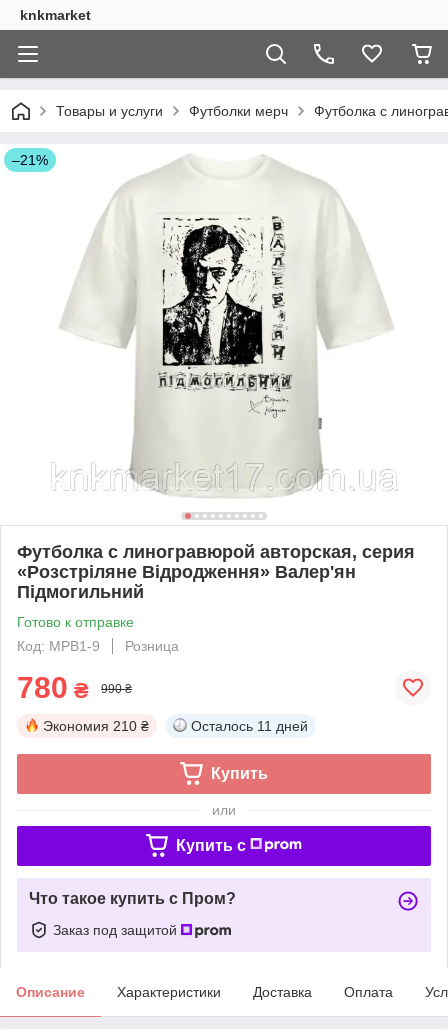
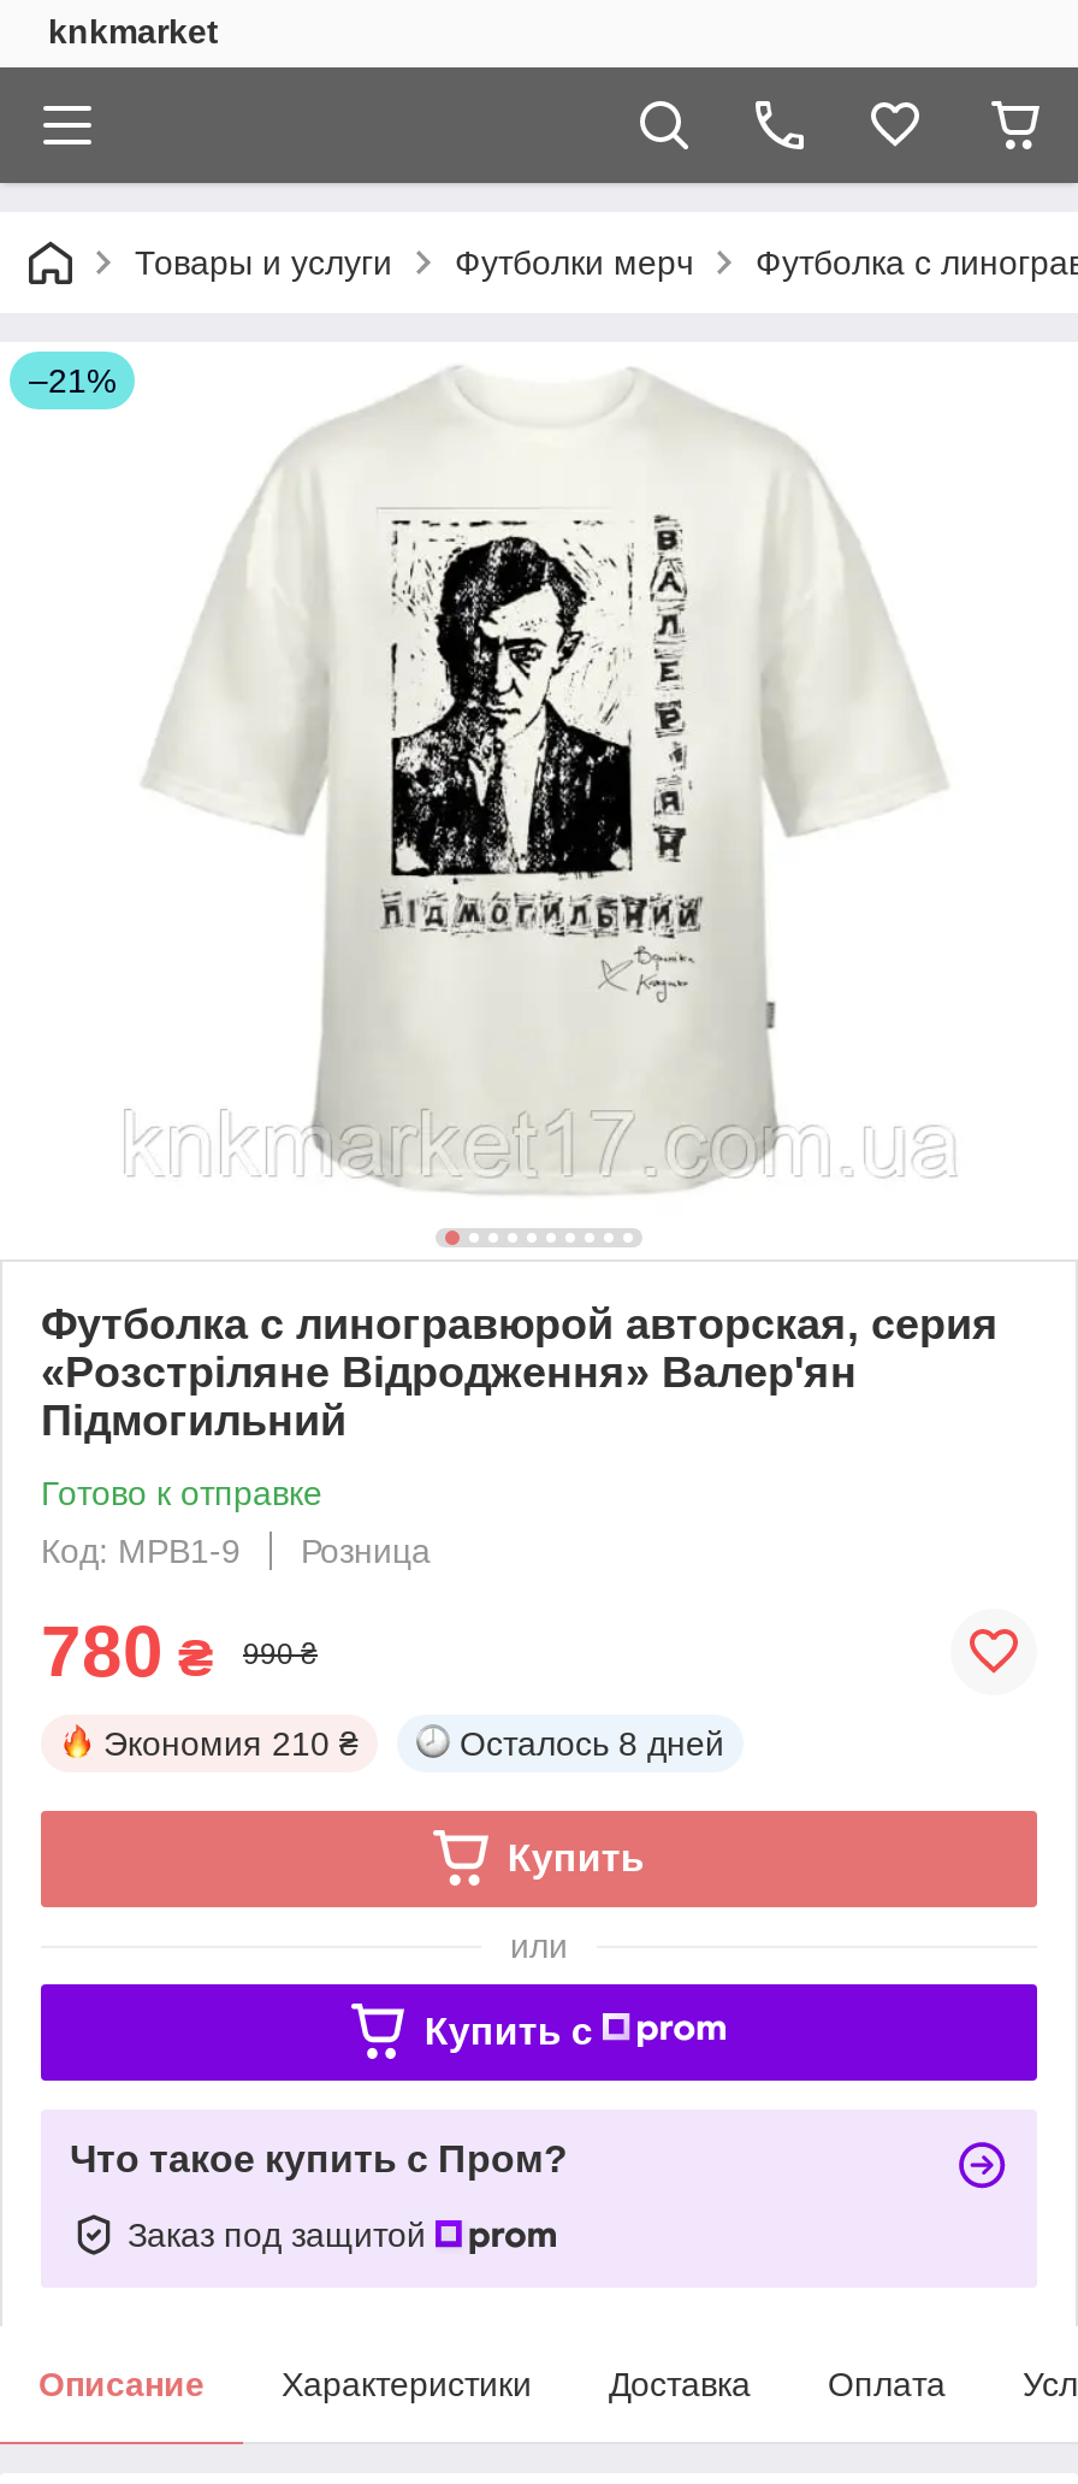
- Осталось 11 дней
+ Осталось 8 дней
